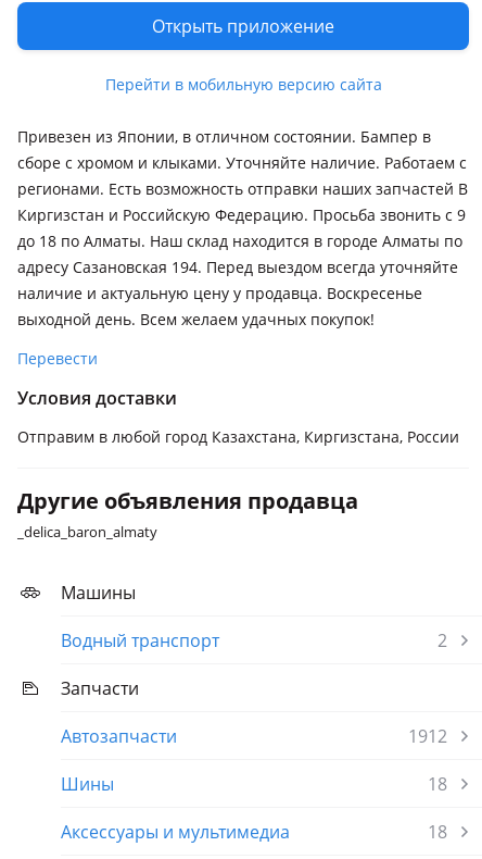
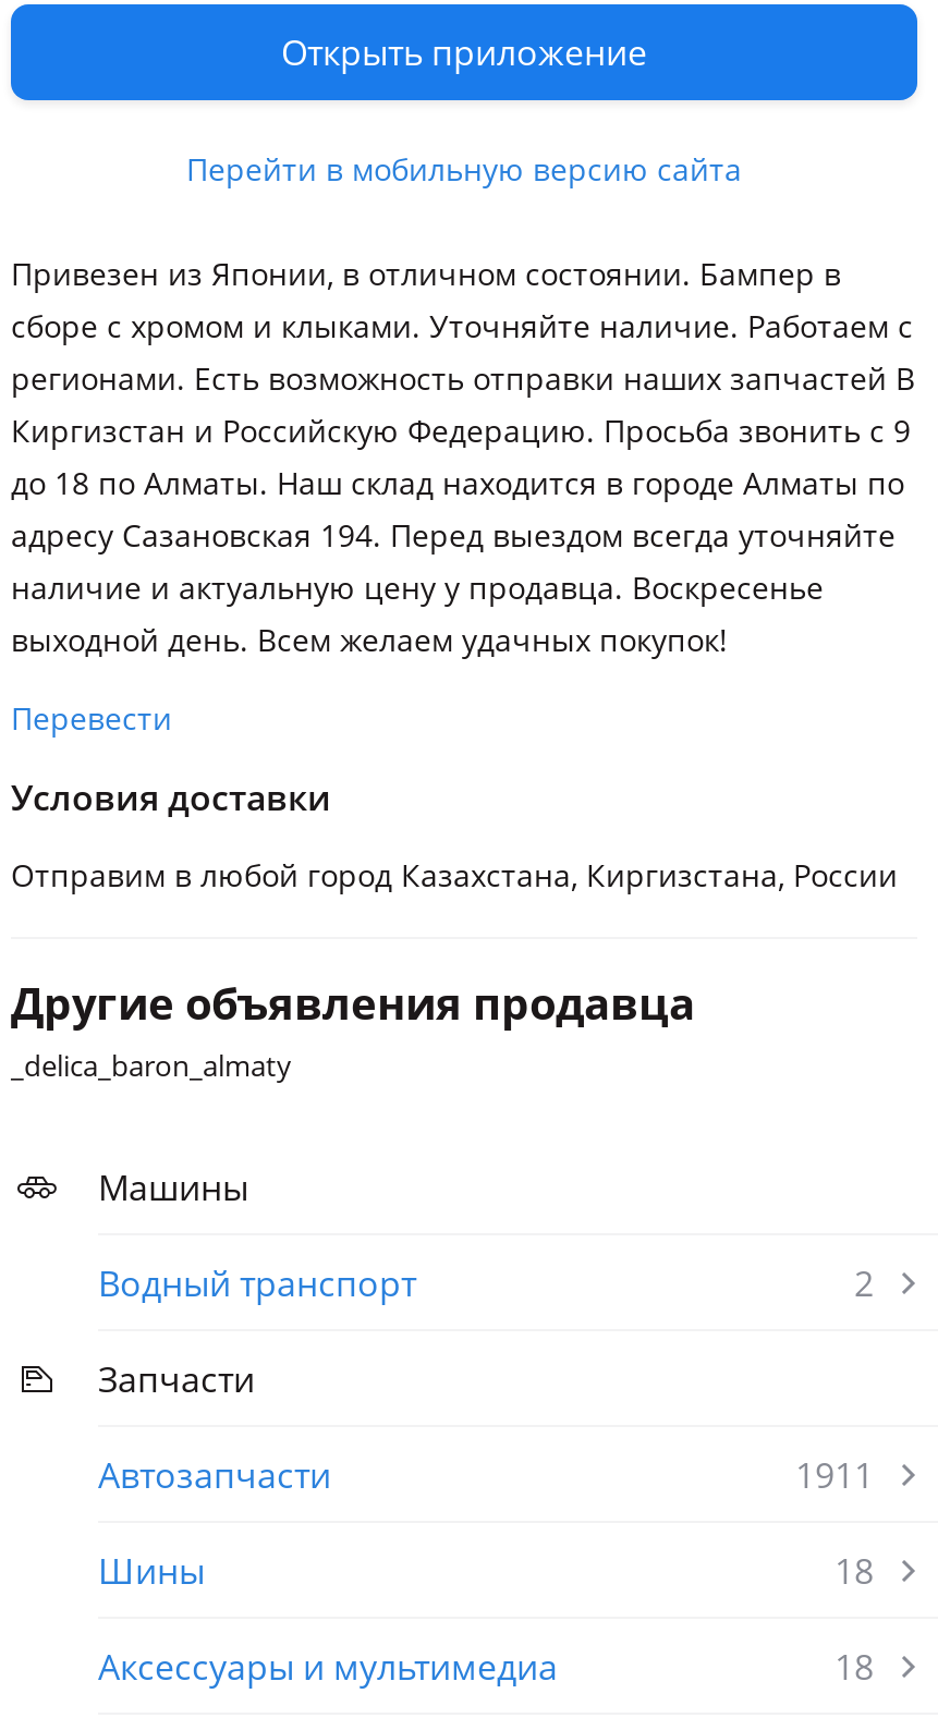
- 1912
+ 1911
